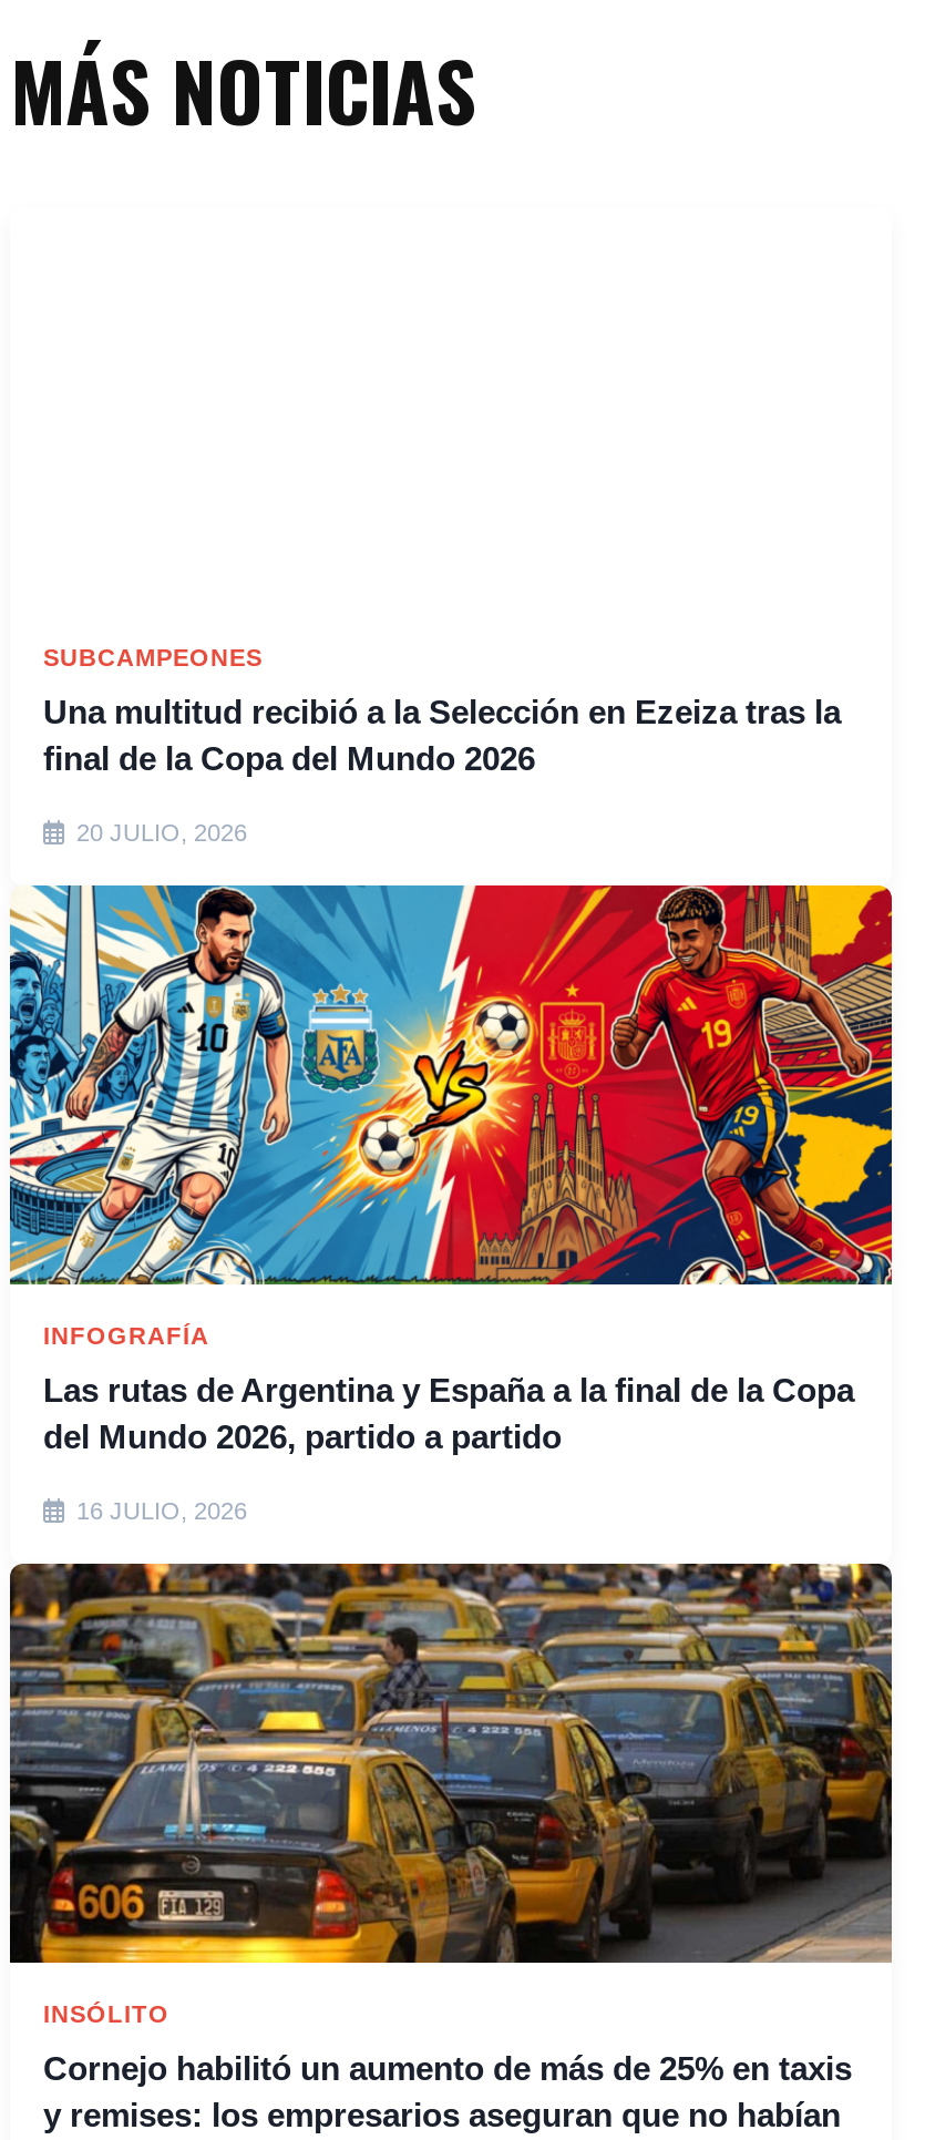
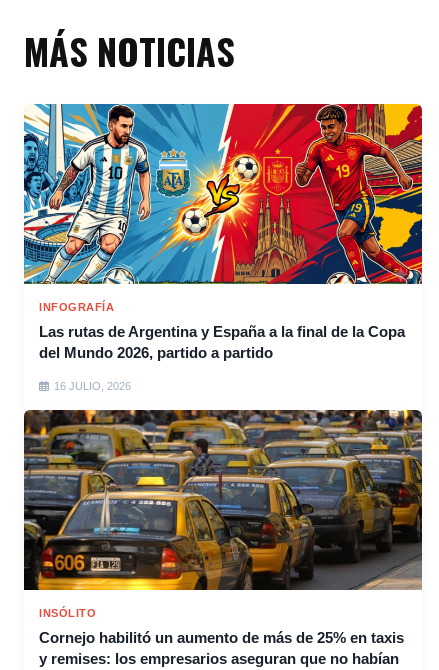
- SUBCAMPEONES
- Una multitud recibió a la Selección en Ezeiza tras la
- final de la Copa del Mundo 2026
- 20 JULIO, 2026
